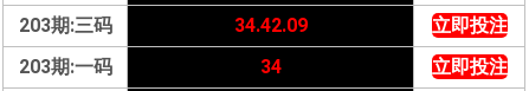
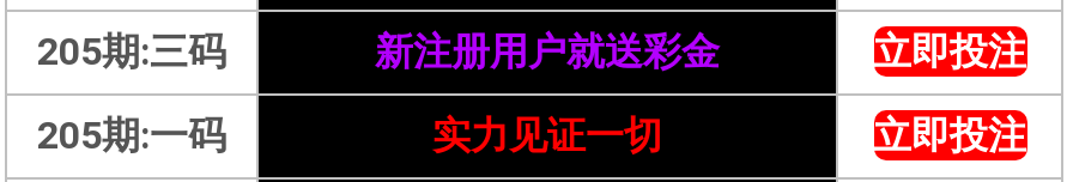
- 203期:三码
- 34.42.09
+ 205期:三码
+ 新注册用户就送彩金

- 203期:一码
- 34
+ 205期:一码
+ 实力见证一切
